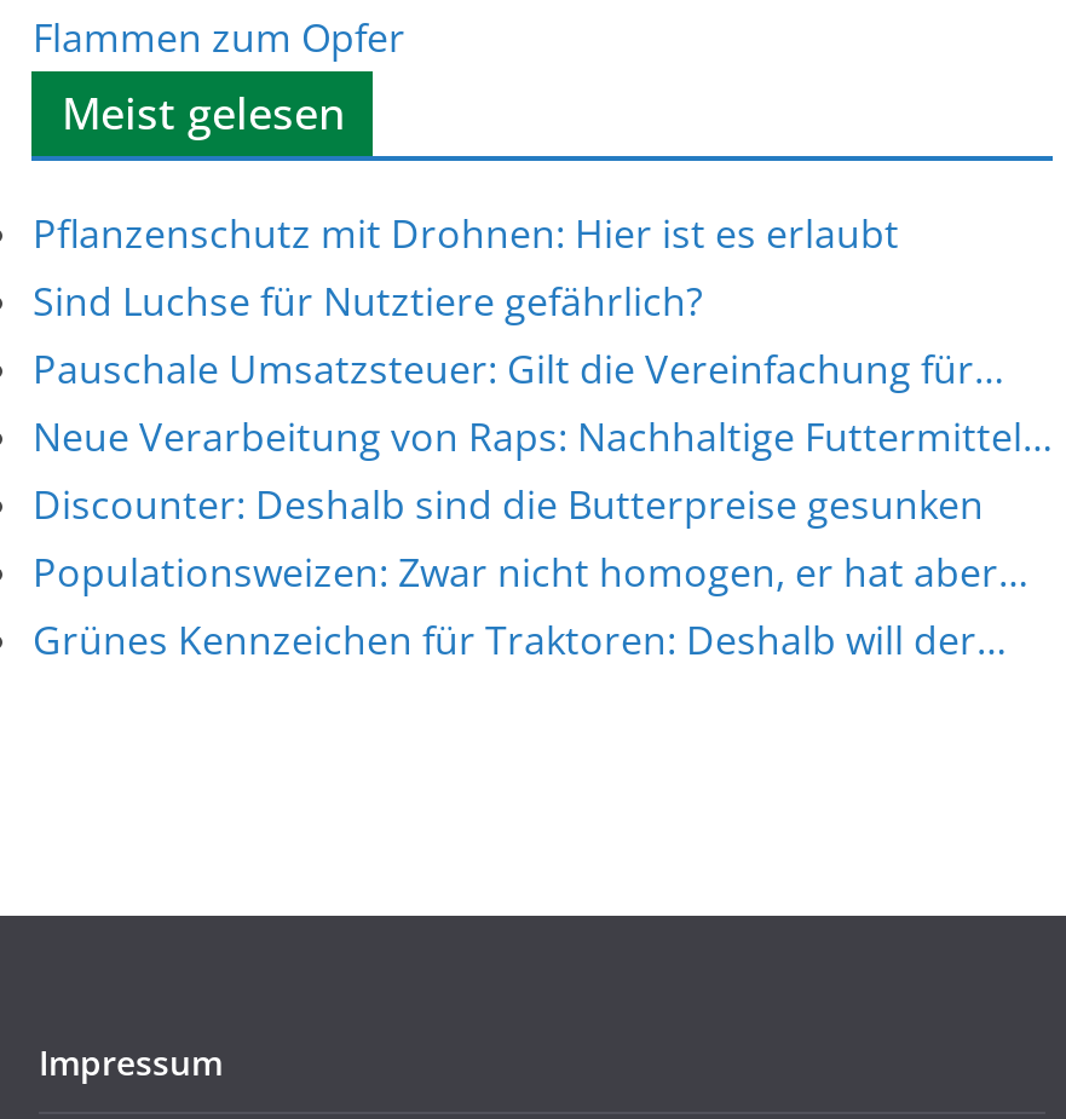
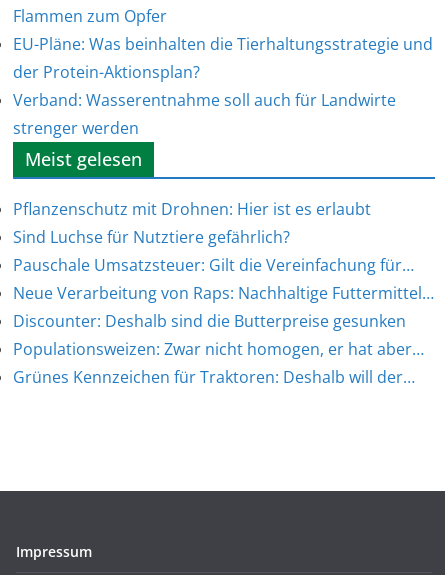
+ EU-Pläne: Was beinhalten die Tierhaltungsstrategie und
+ der Protein-Aktionsplan?
+ Verband: Wasserentnahme soll auch für Landwirte
+ strenger werden
